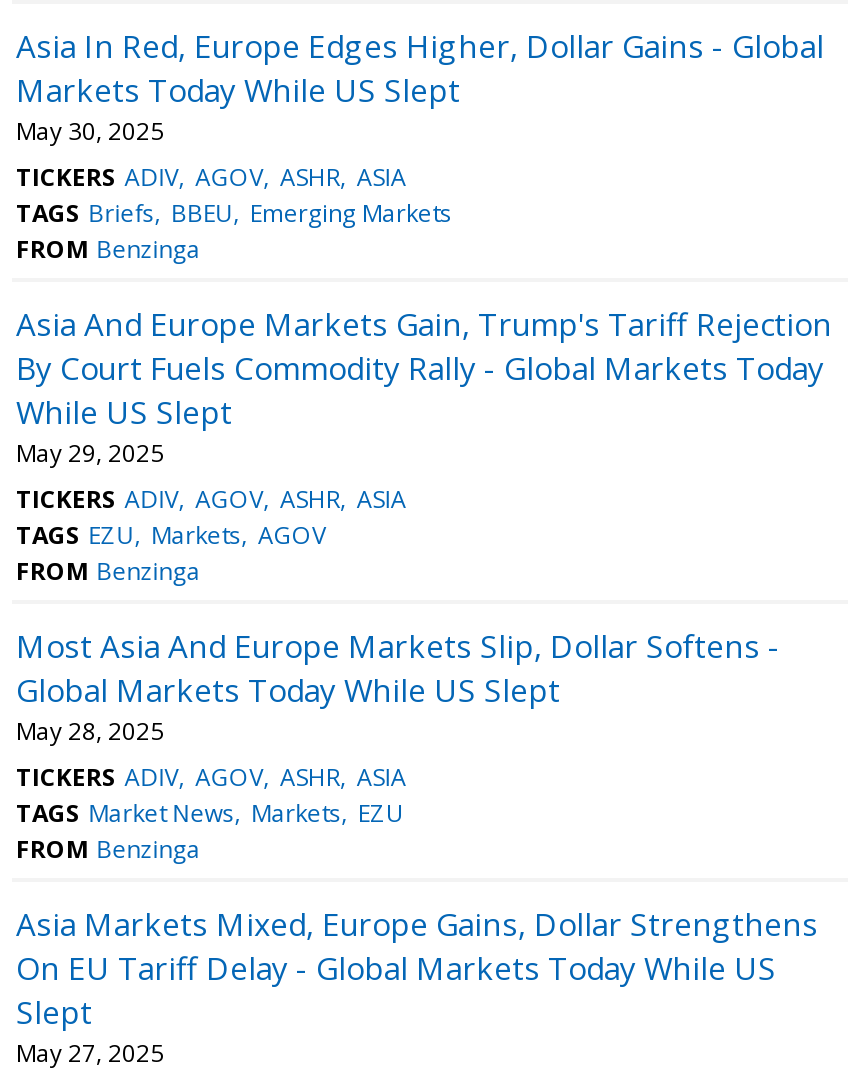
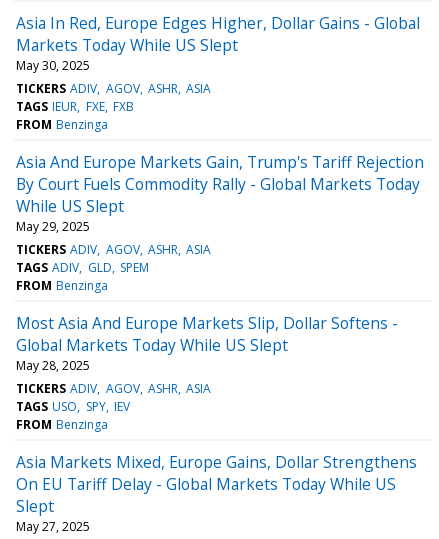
- TAGS Briefs BBEU Emerging Markets
+ TAGS IEUR FXE FXB

- TAGS EZU Markets AGOV
+ TAGS ADIV GLD SPEM

- TAGS Market News Markets EZU
+ TAGS USO SPY IEV
